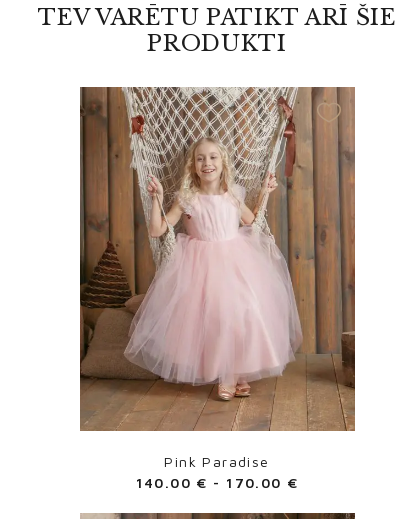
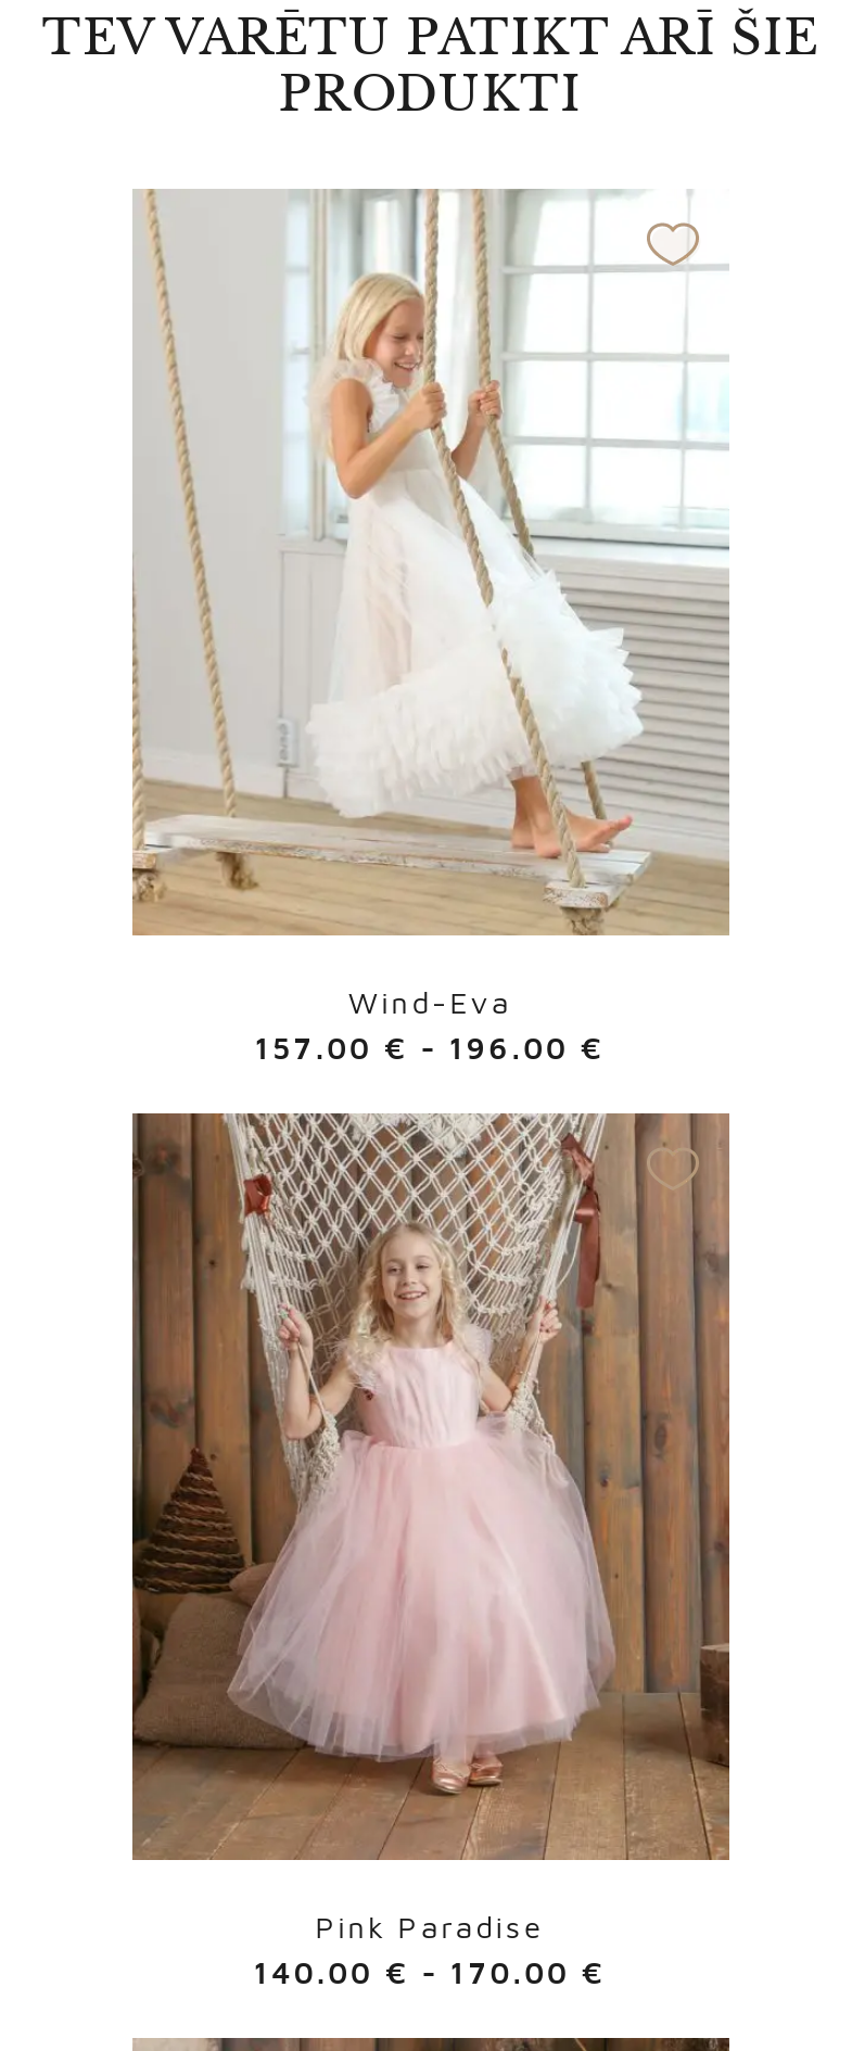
+ [image]
+ Wind-Eva
+ 157.00 € - 196.00 €
